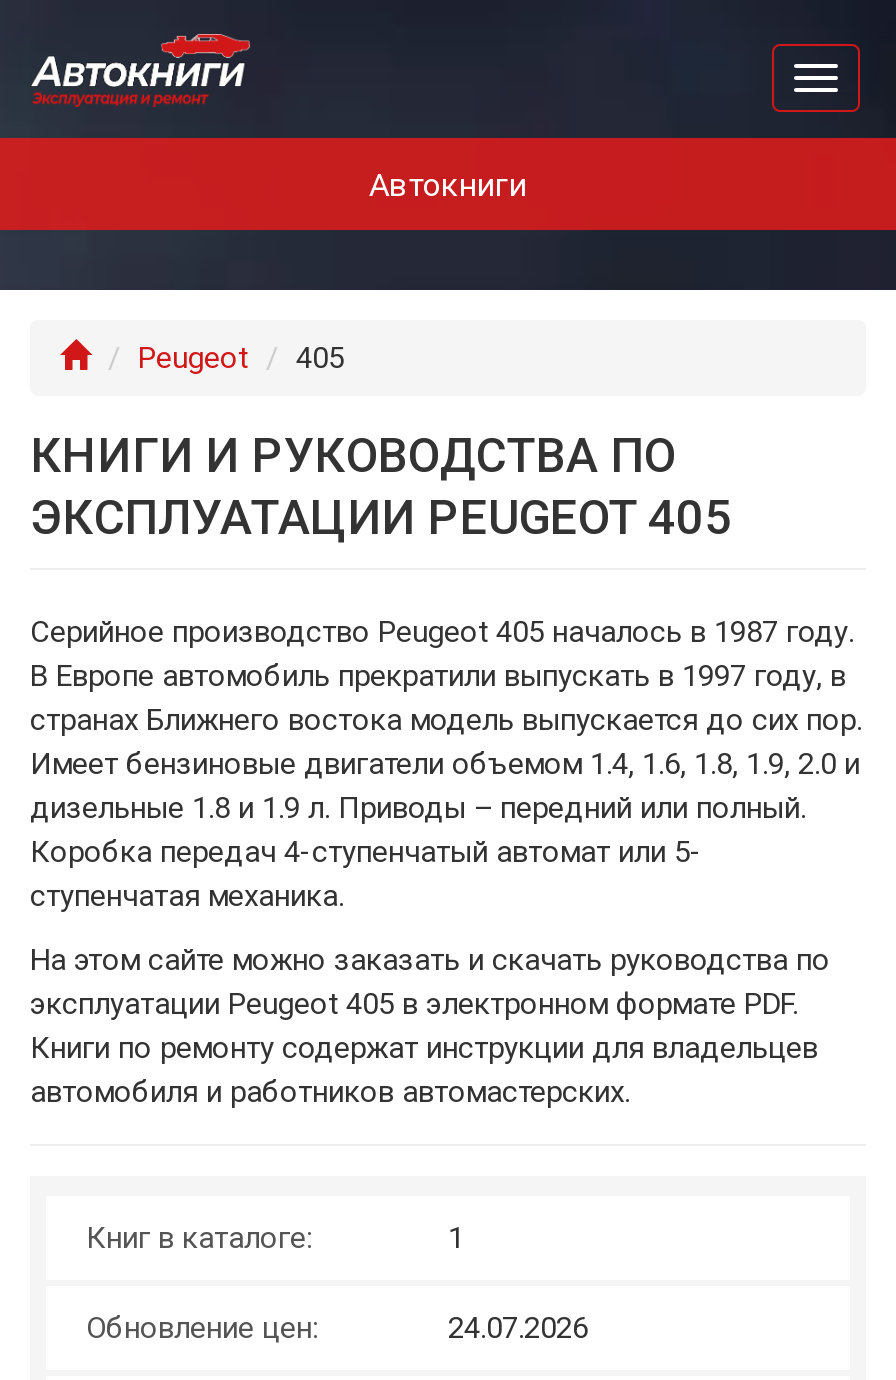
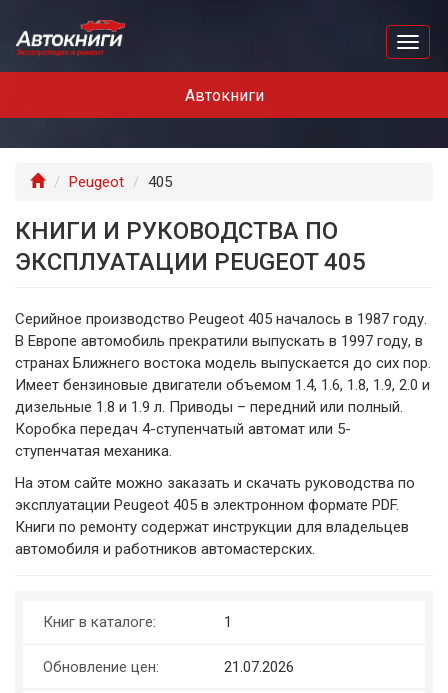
- 24.07.2026
+ 21.07.2026
